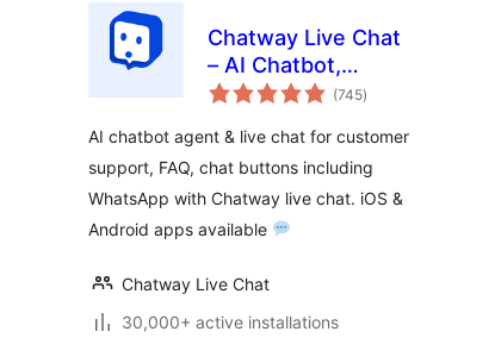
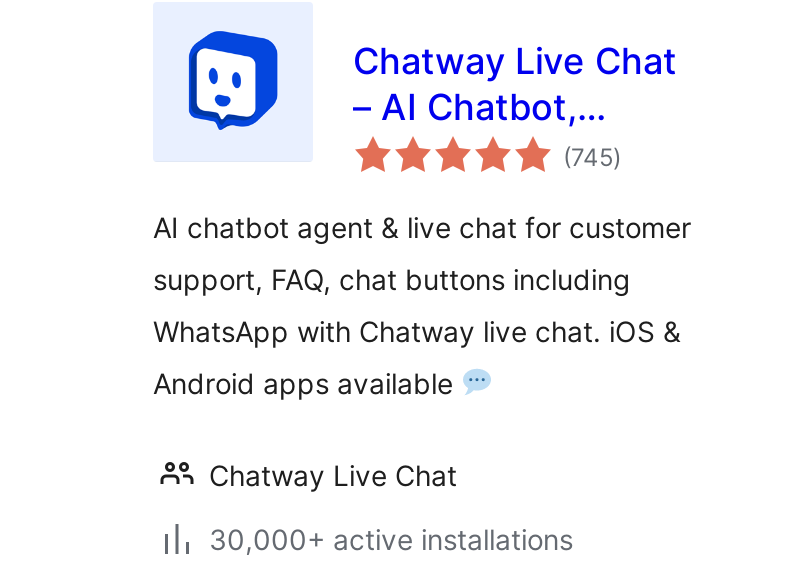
- [image]
+ [image]
